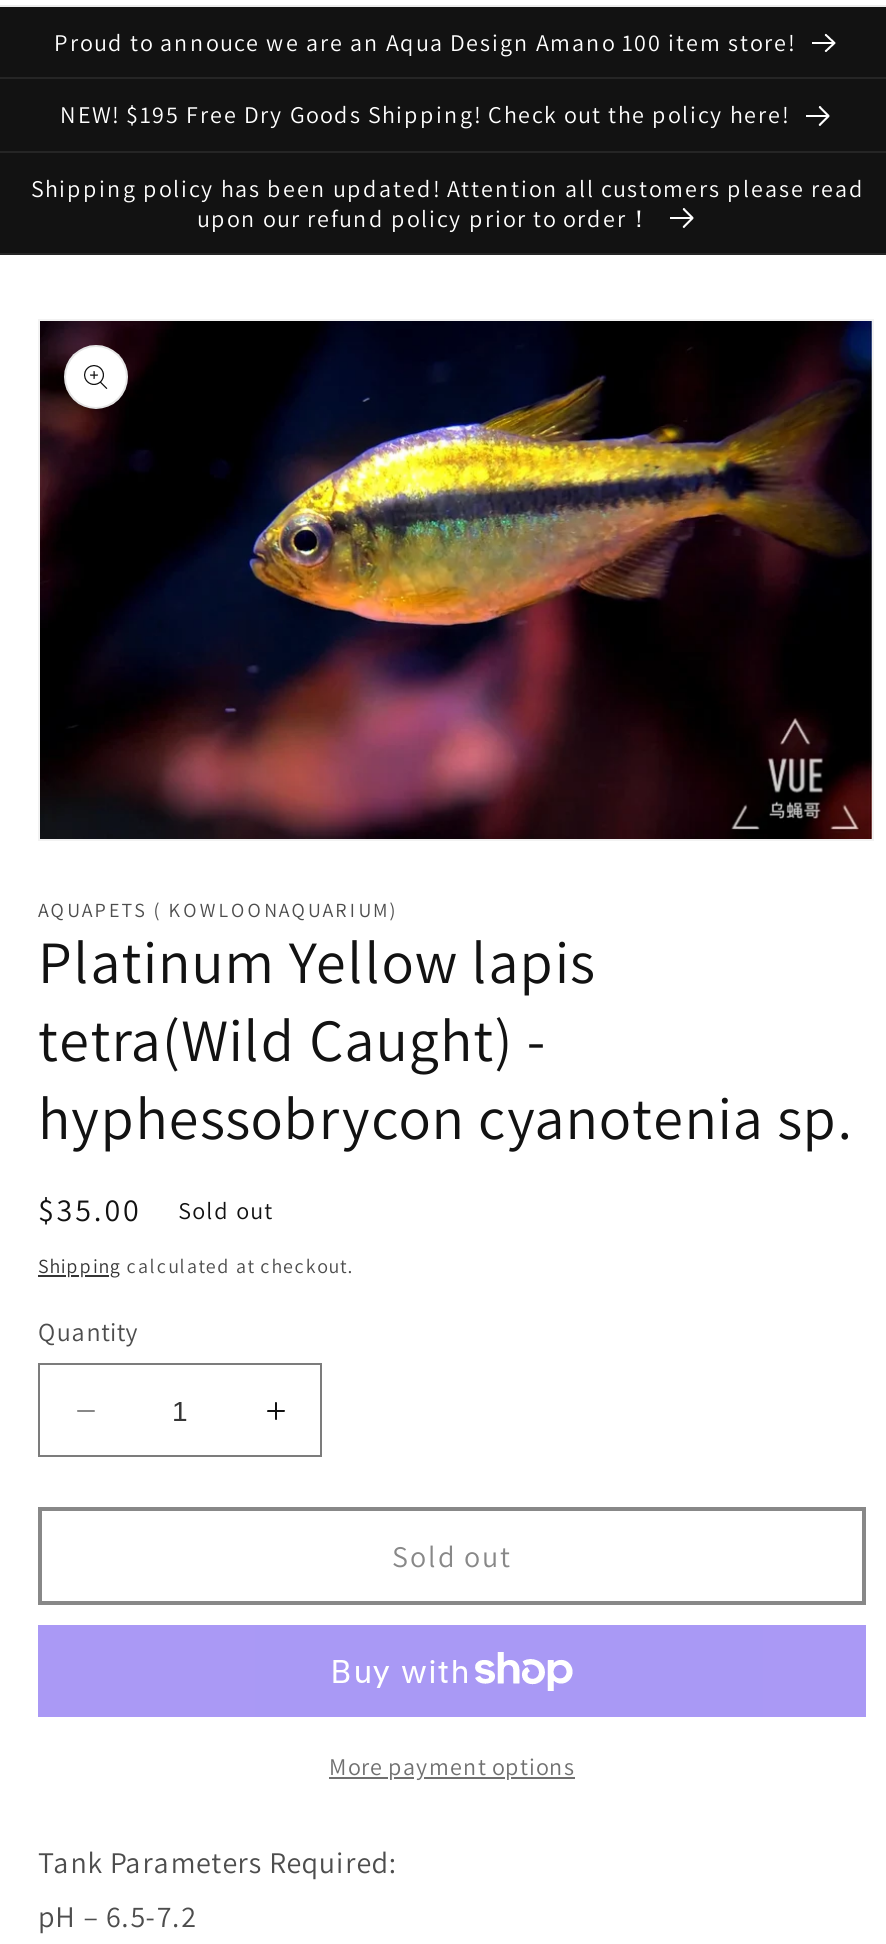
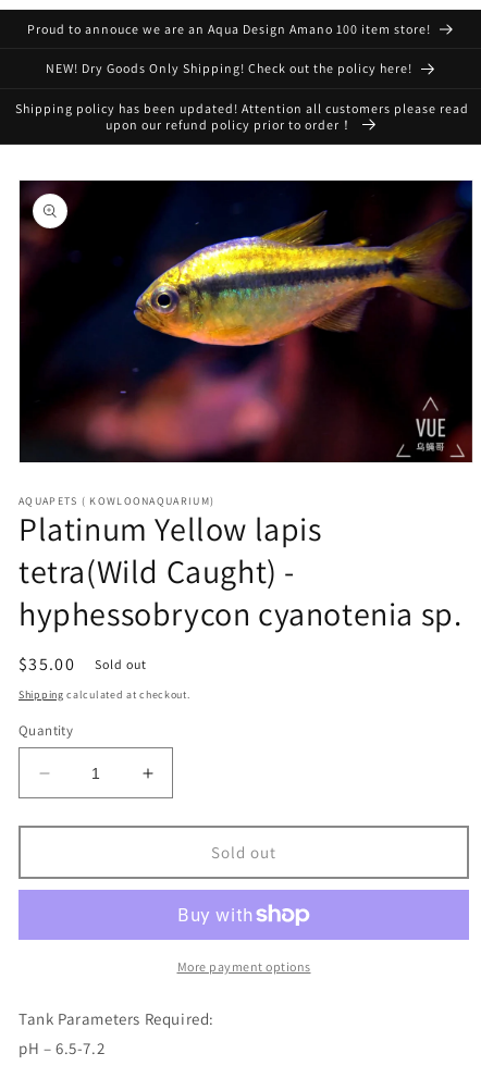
- NEW! $195 Free Dry Goods Shipping! Check out the policy here!
+ NEW! Dry Goods Only Shipping! Check out the policy here!
